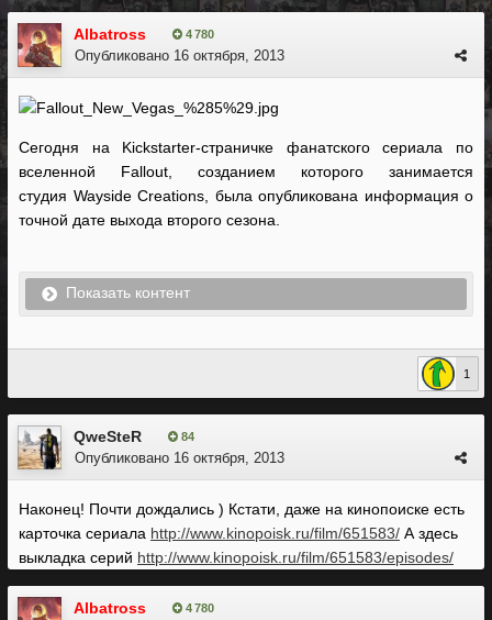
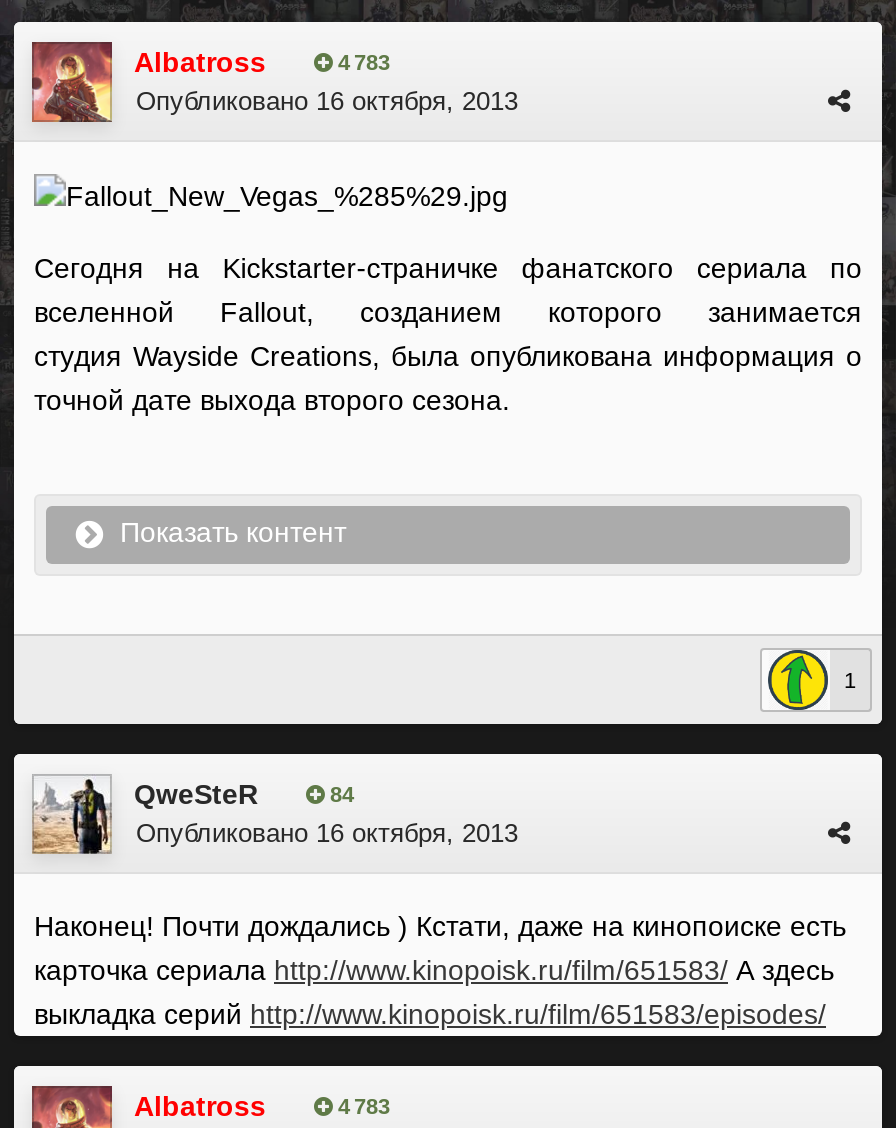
- 4 780
+ 4 783

- 4 780
+ 4 783
